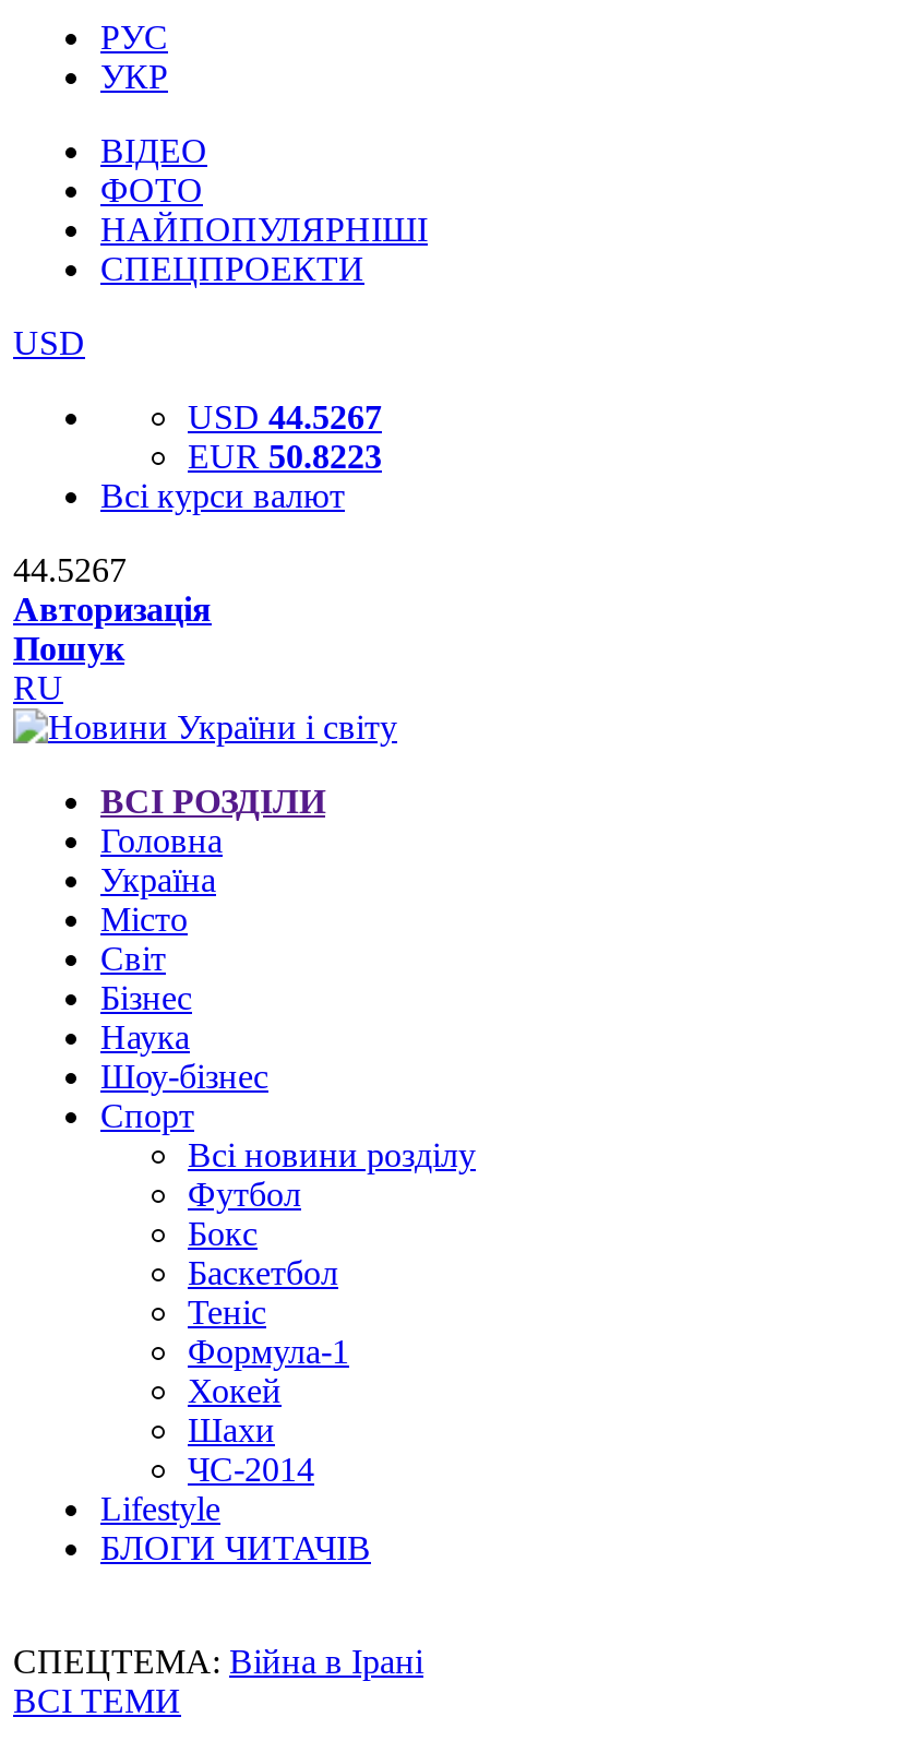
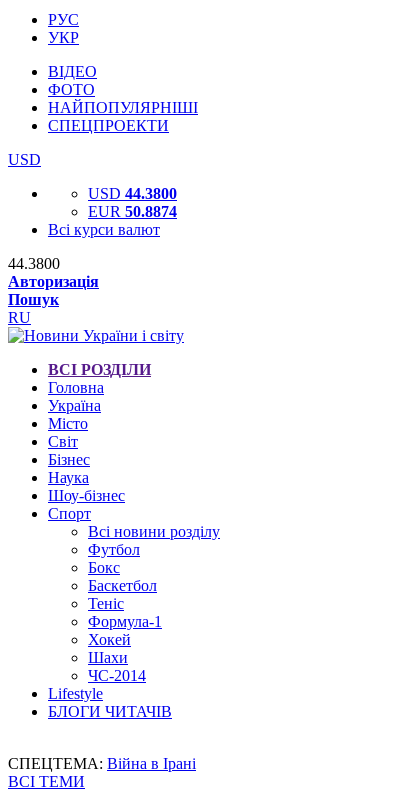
- USD 44.5267
+ USD 44.3800

- EUR 50.8223
+ EUR 50.8874

- 44.5267
+ 44.3800
